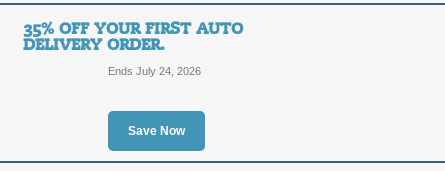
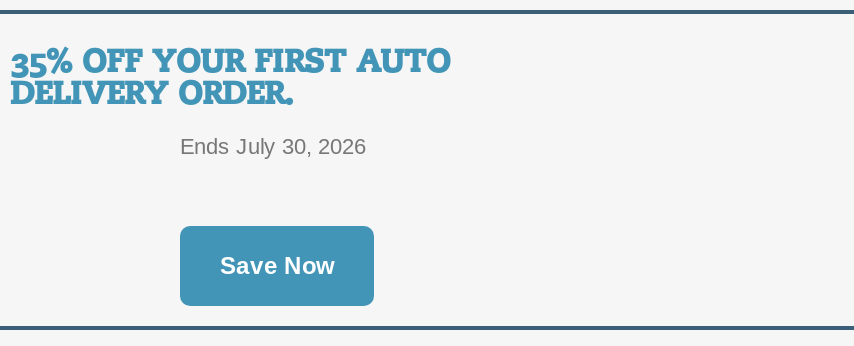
- Ends July 24, 2026
+ Ends July 30, 2026
